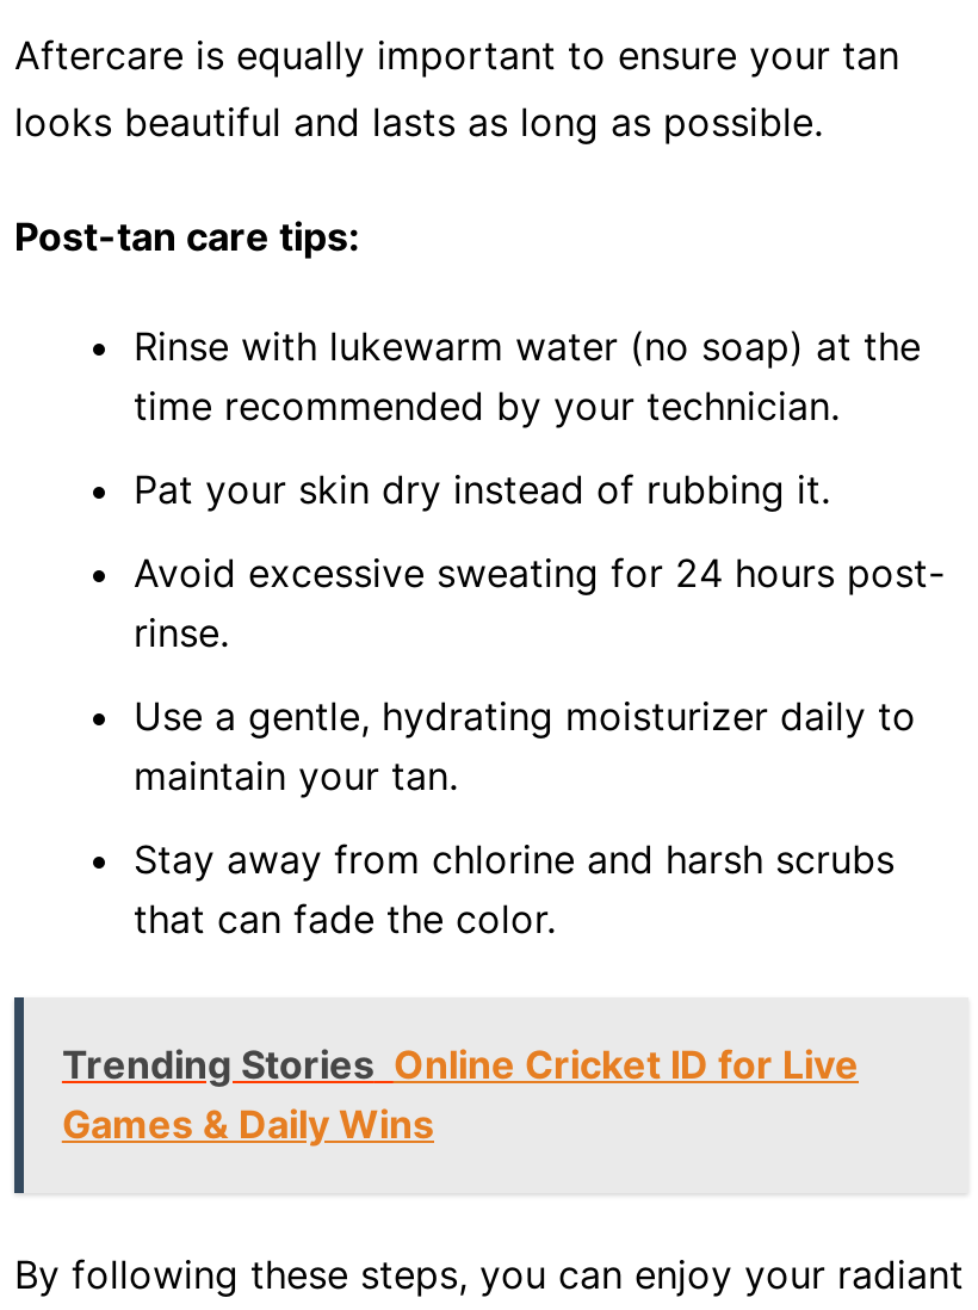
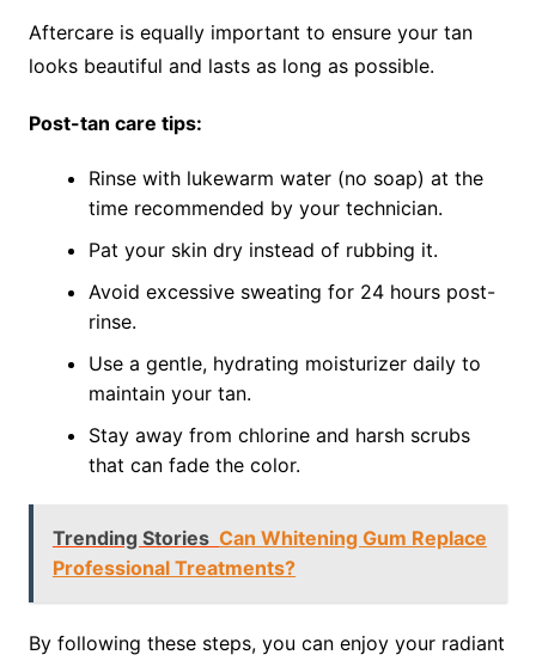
- Trending Stories Online Cricket ID for Live
- Games & Daily Wins
+ Trending Stories Can Whitening Gum Replace
+ Professional Treatments?
